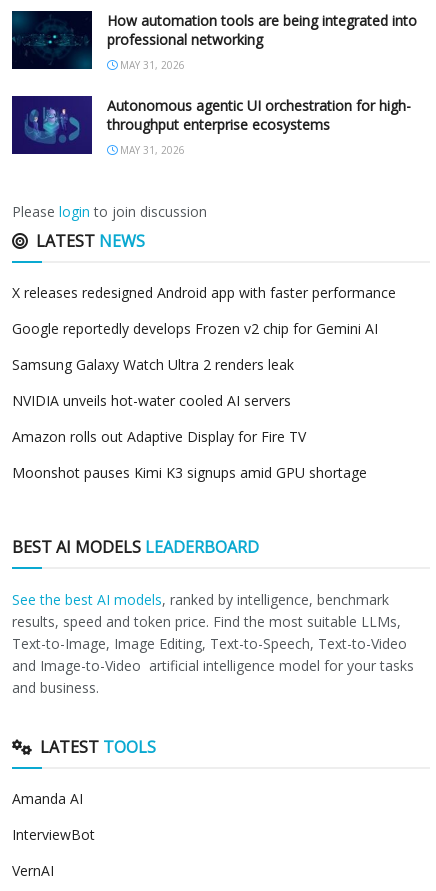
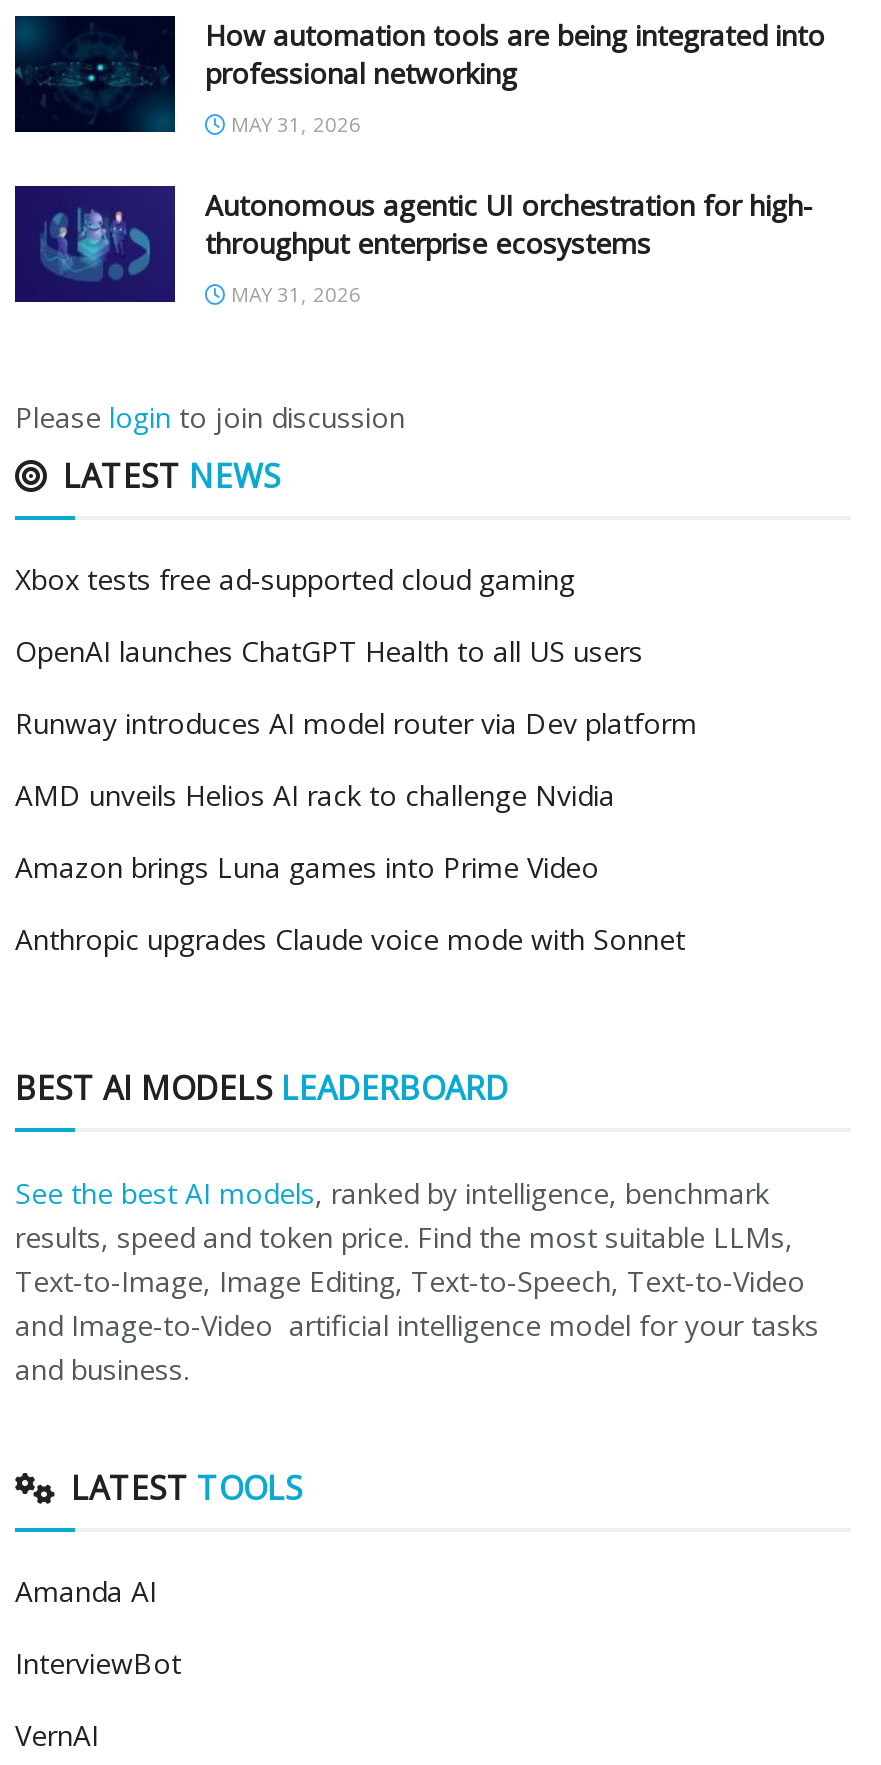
- X releases redesigned Android app with faster performance
+ Xbox tests free ad-supported cloud gaming

- Google reportedly develops Frozen v2 chip for Gemini AI
+ OpenAI launches ChatGPT Health to all US users

- Samsung Galaxy Watch Ultra 2 renders leak
+ Runway introduces AI model router via Dev platform

- NVIDIA unveils hot-water cooled AI servers
+ AMD unveils Helios AI rack to challenge Nvidia

- Amazon rolls out Adaptive Display for Fire TV
+ Amazon brings Luna games into Prime Video

- Moonshot pauses Kimi K3 signups amid GPU shortage
+ Anthropic upgrades Claude voice mode with Sonnet
